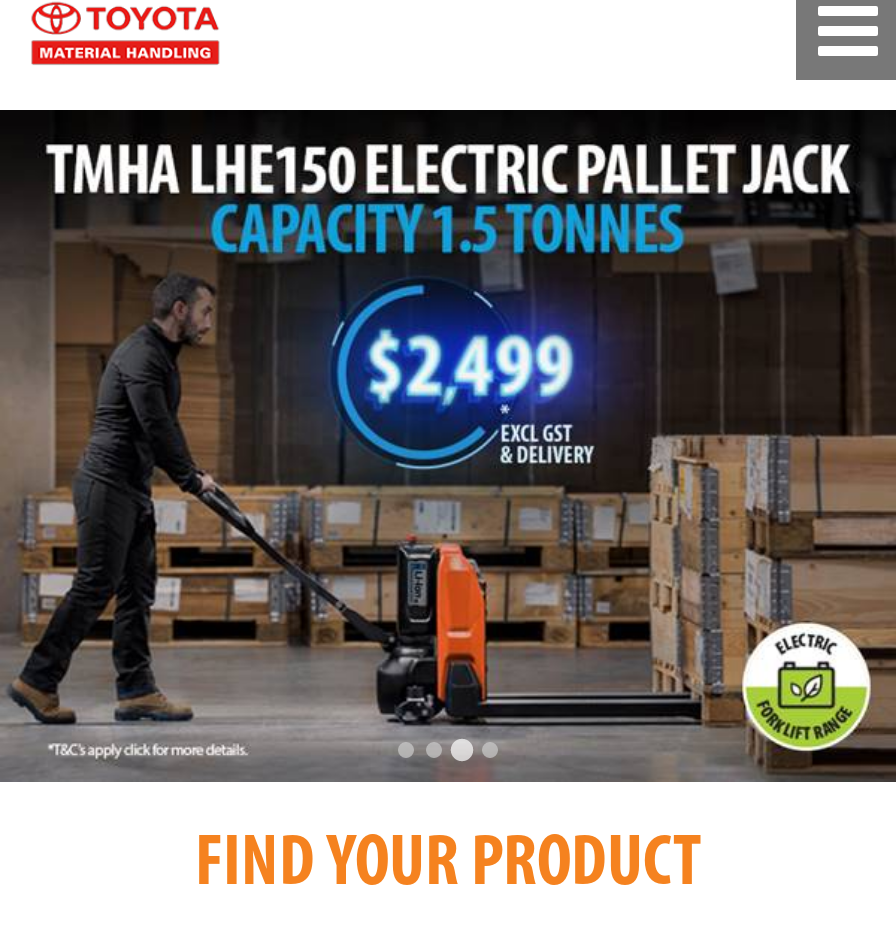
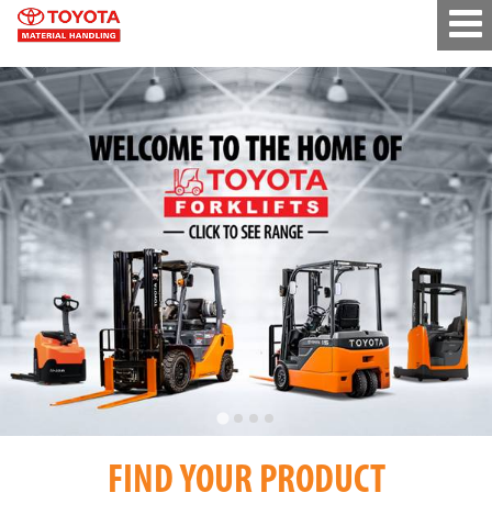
- [image]
+ [image]
